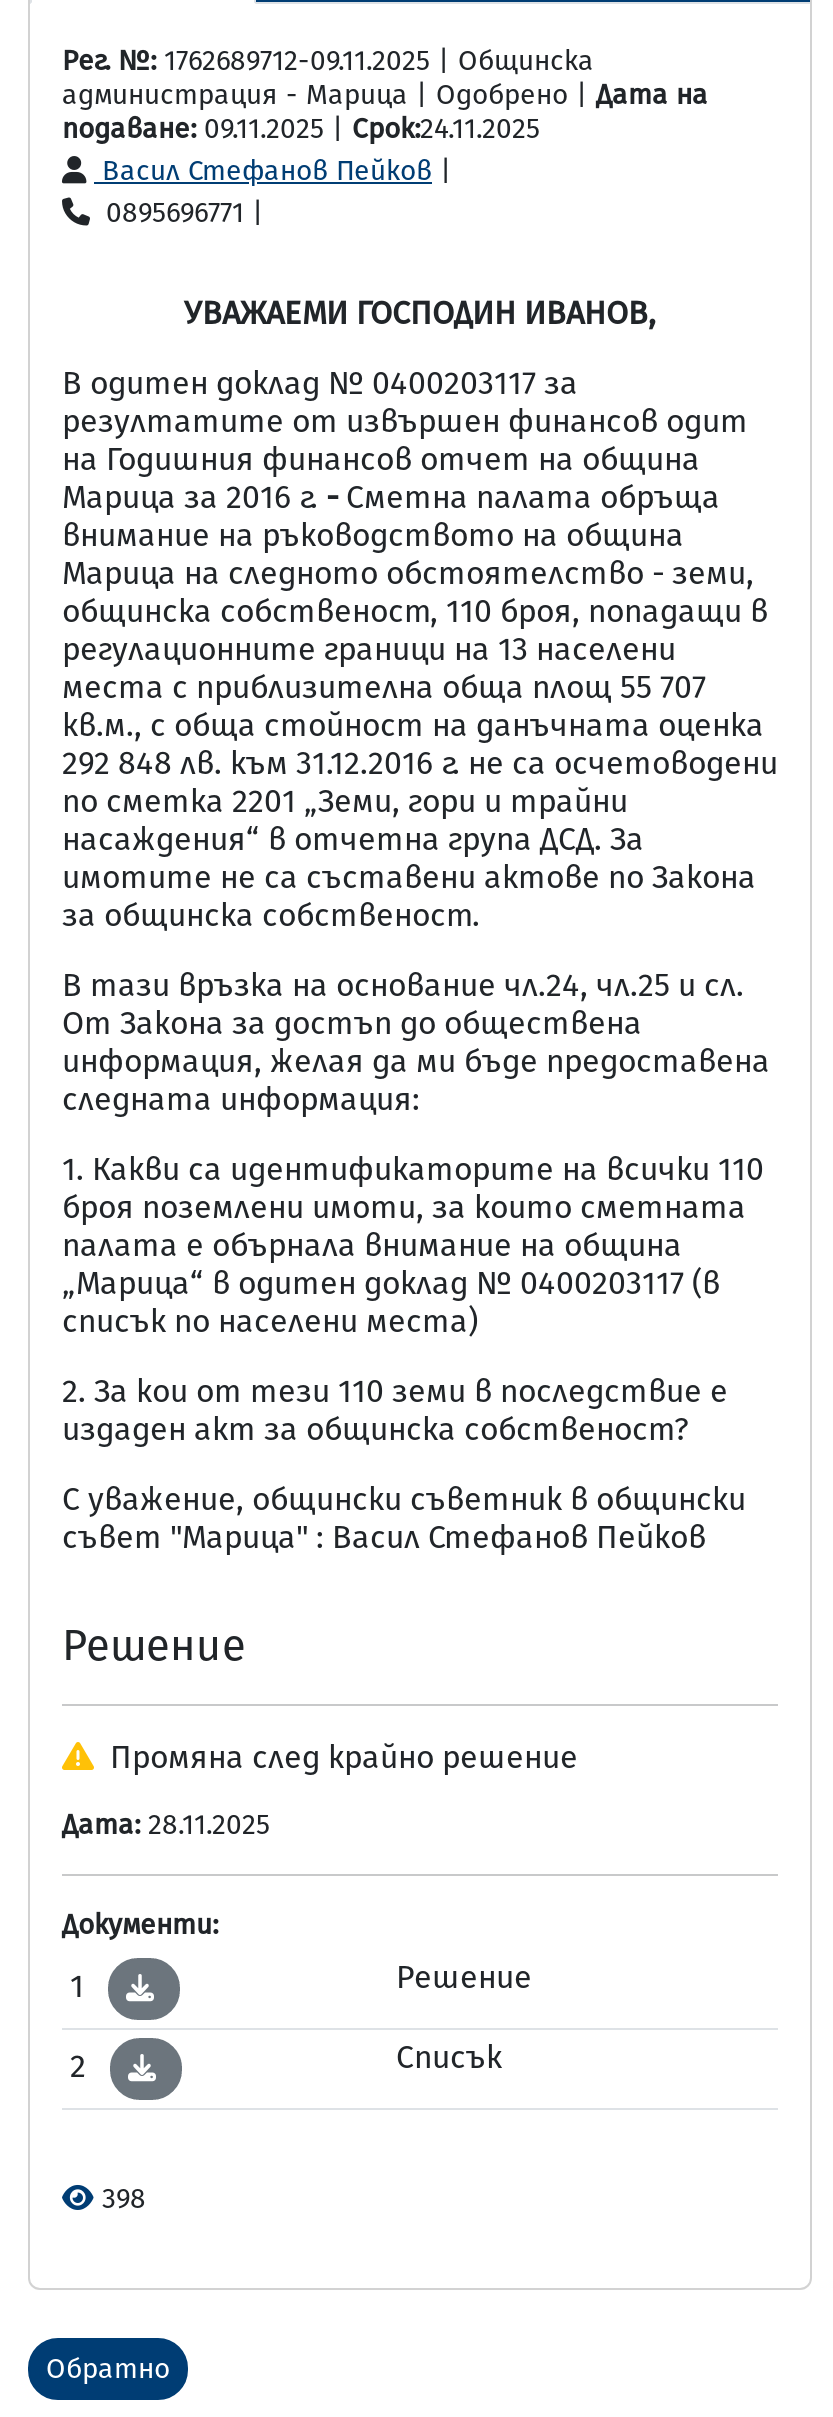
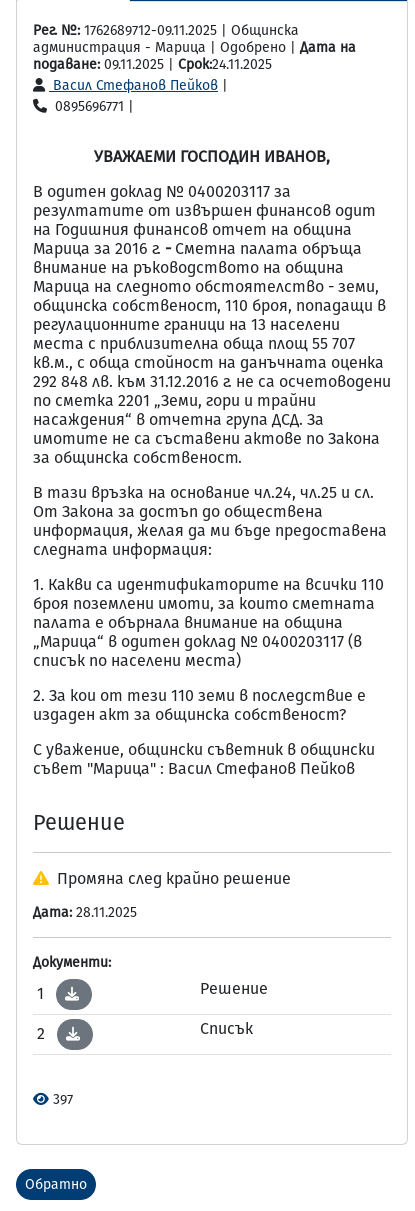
- 398
+ 397
